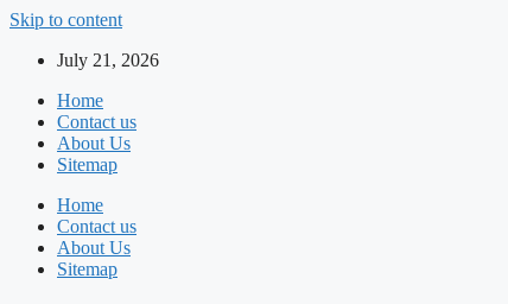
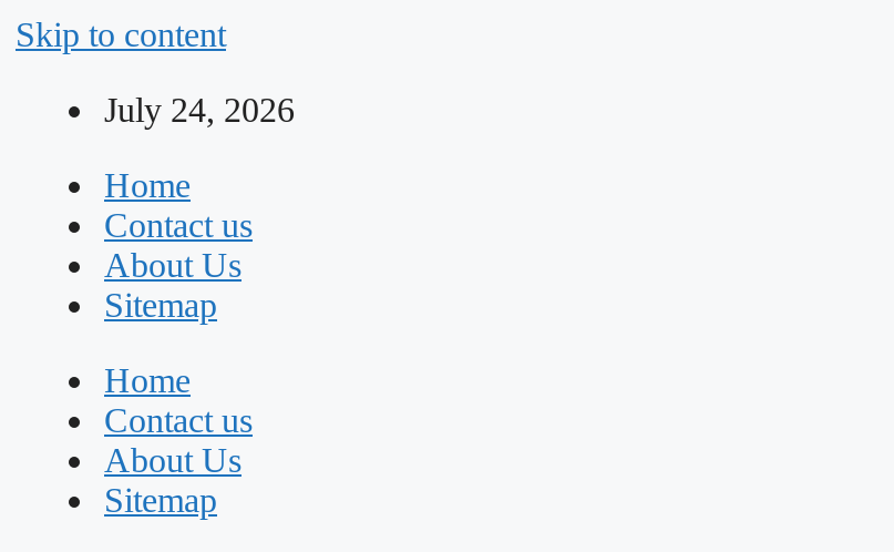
- July 21, 2026
+ July 24, 2026
